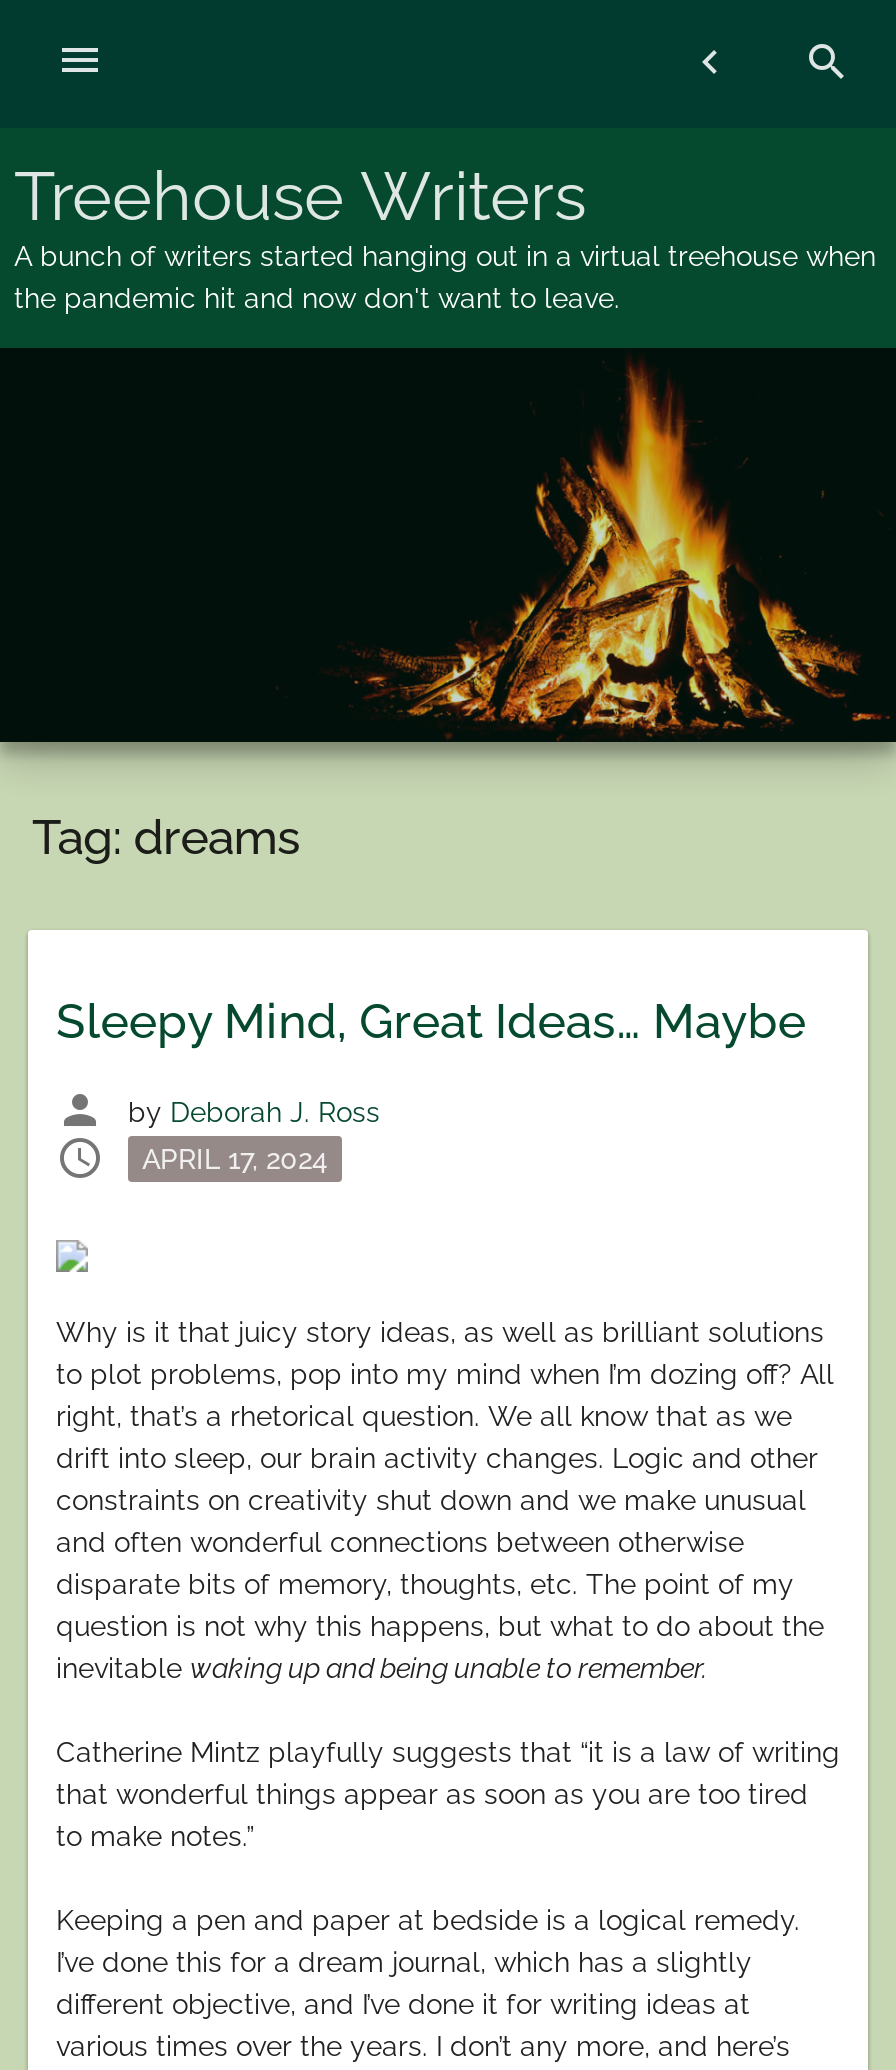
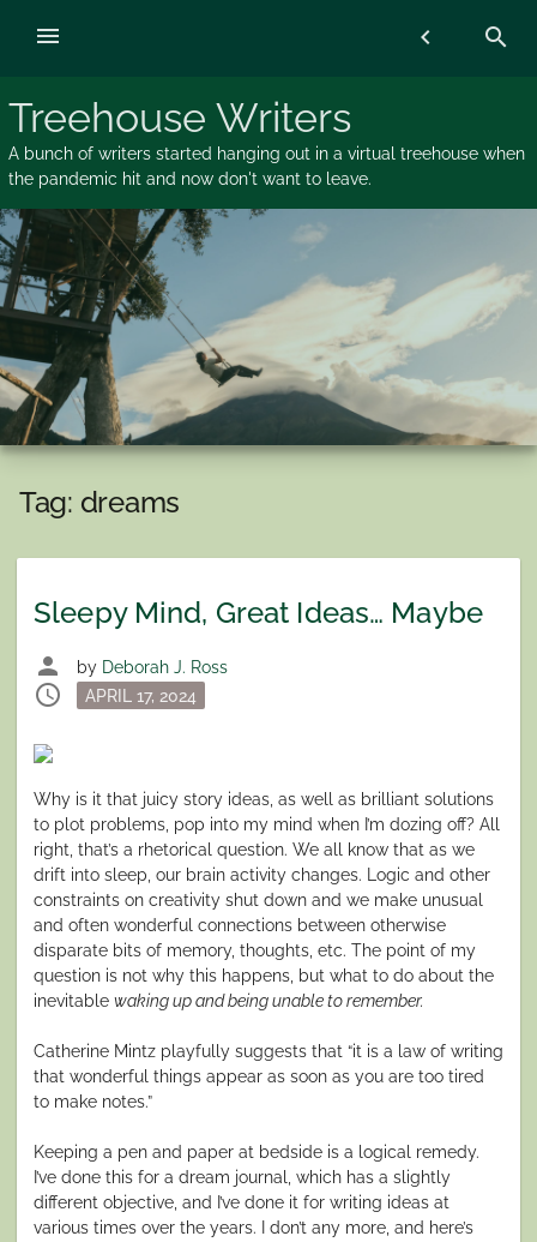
- [image]
+ [image]
